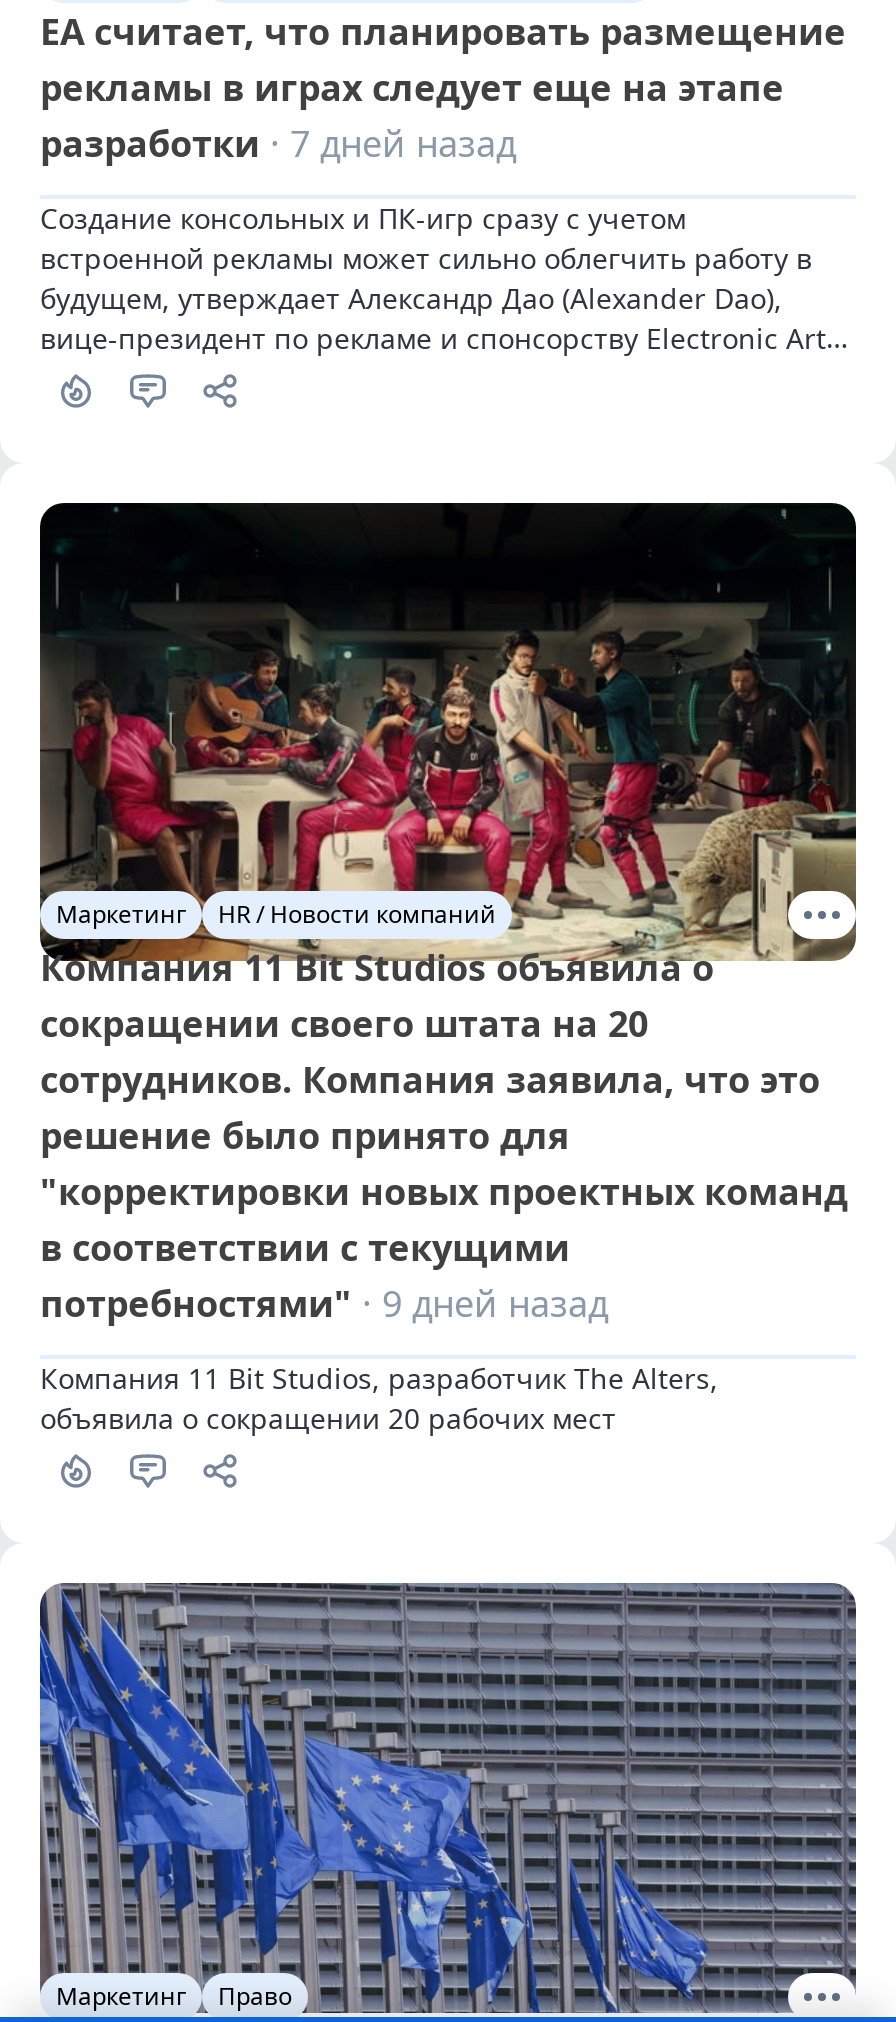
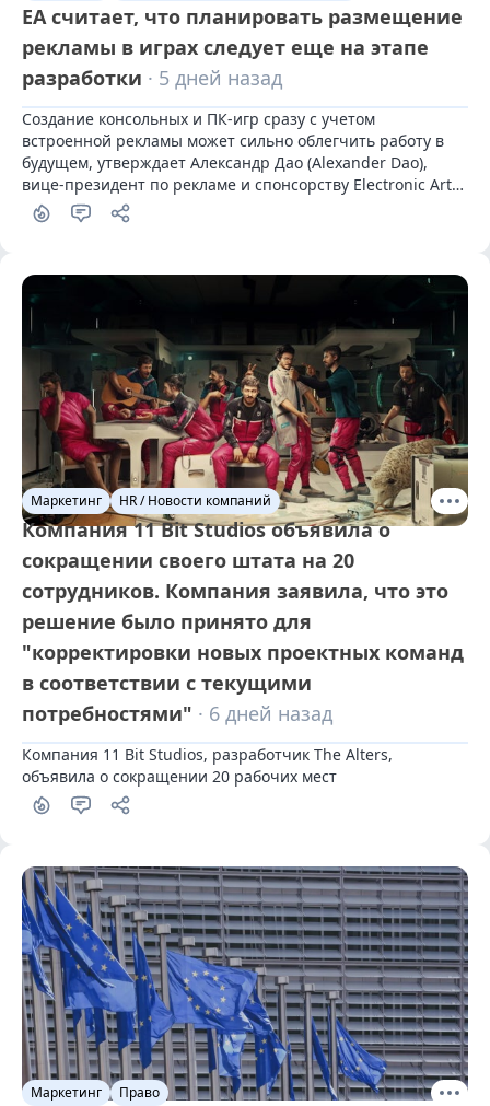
- разработки · 7 дней назад
+ разработки · 5 дней назад

- потребностями" · 9 дней назад
+ потребностями" · 6 дней назад
